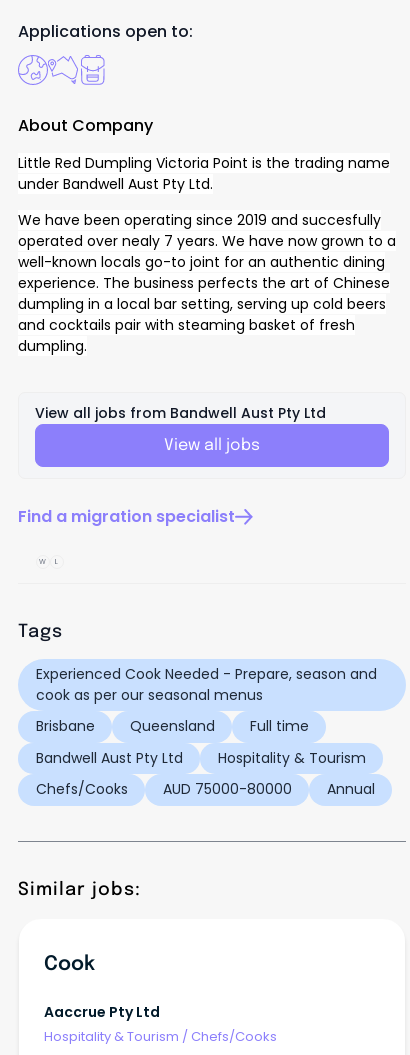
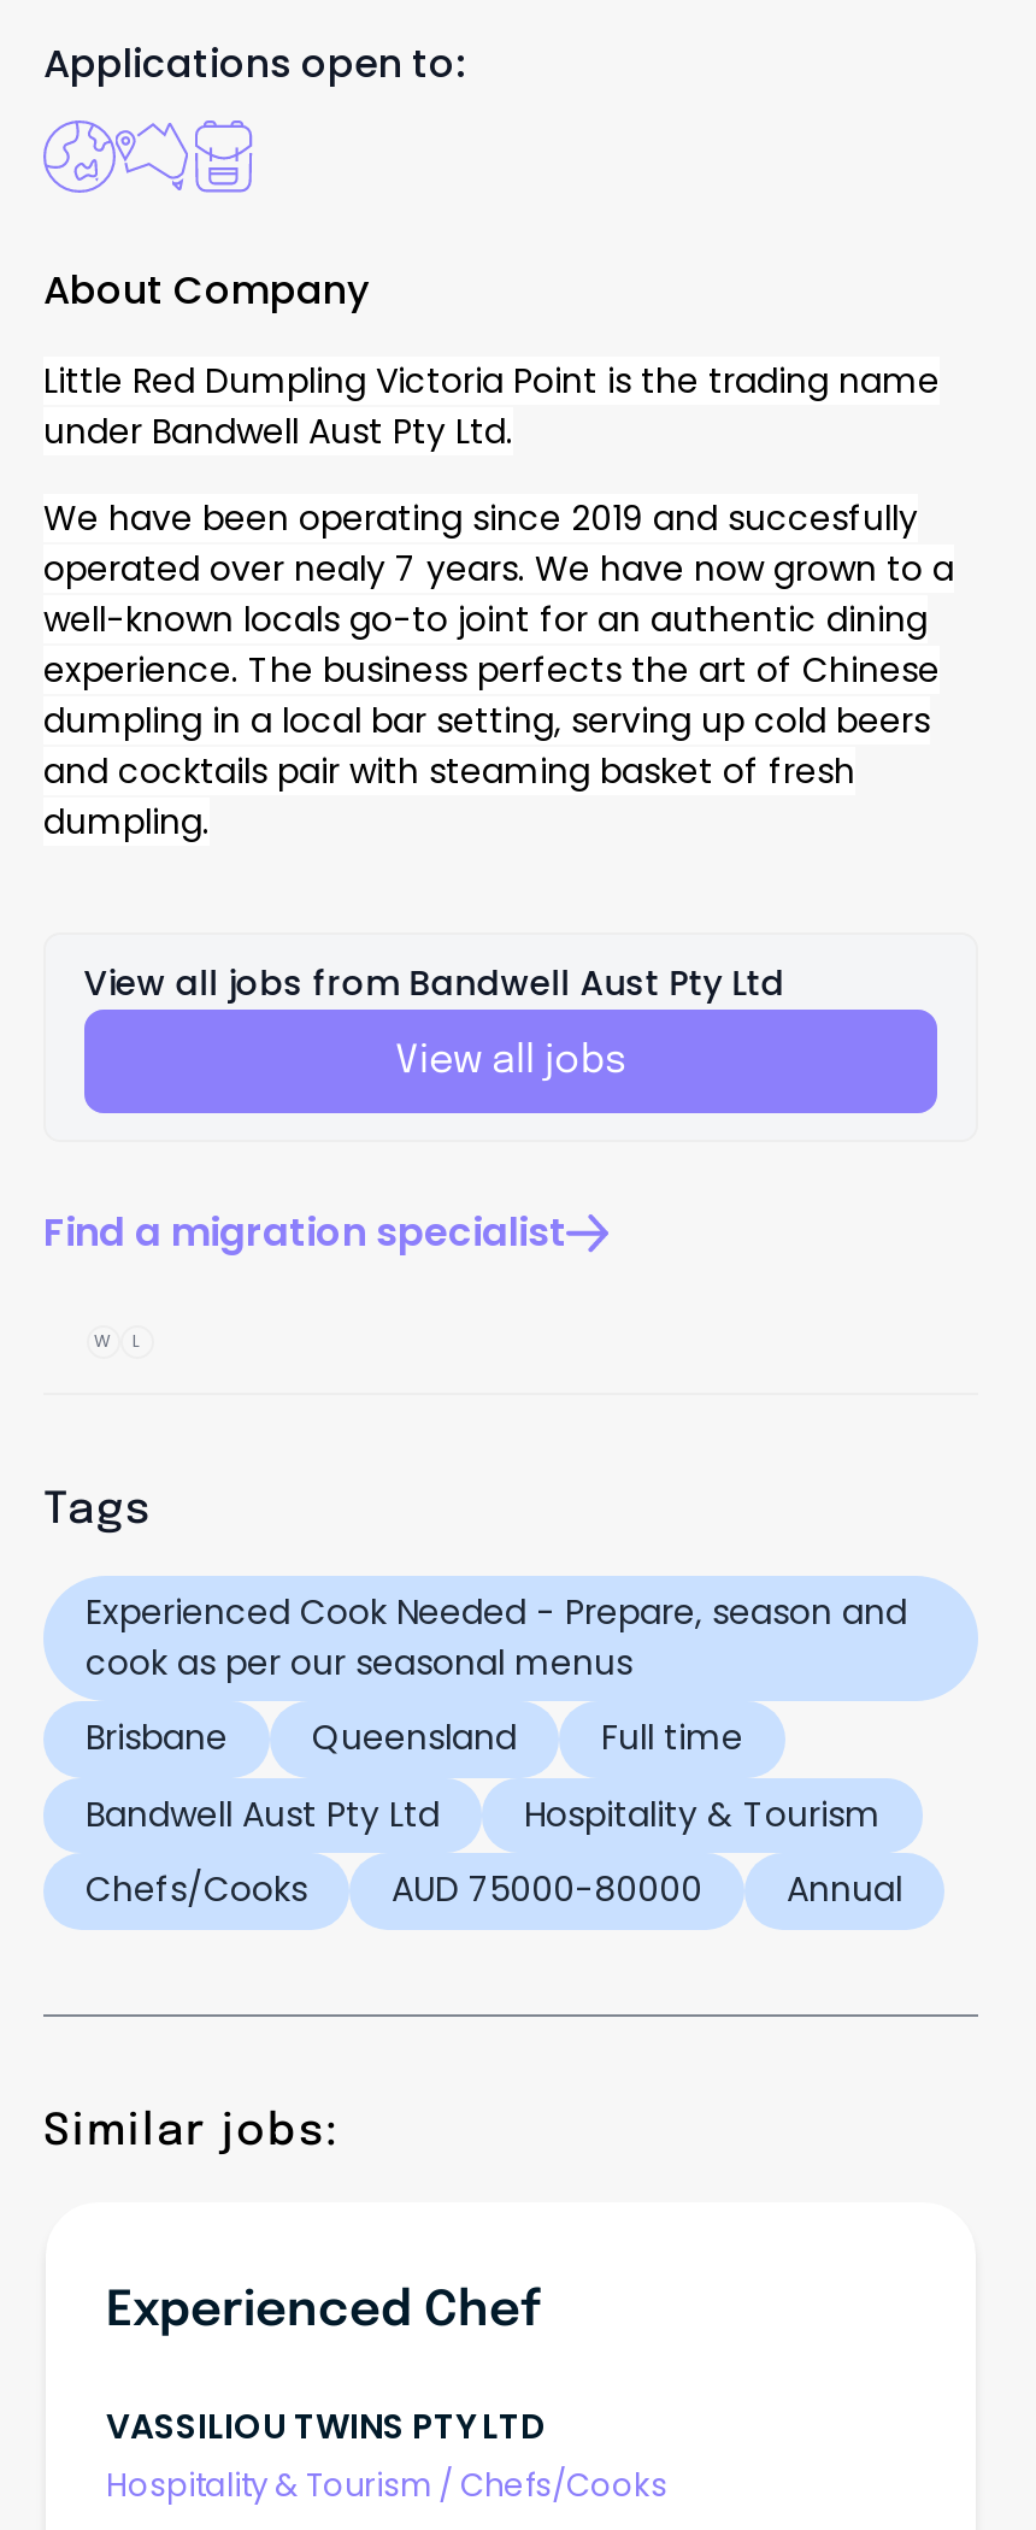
- Cook
+ Experienced Chef

- Aaccrue Pty Ltd
+ VASSILIOU TWINS PTY LTD
